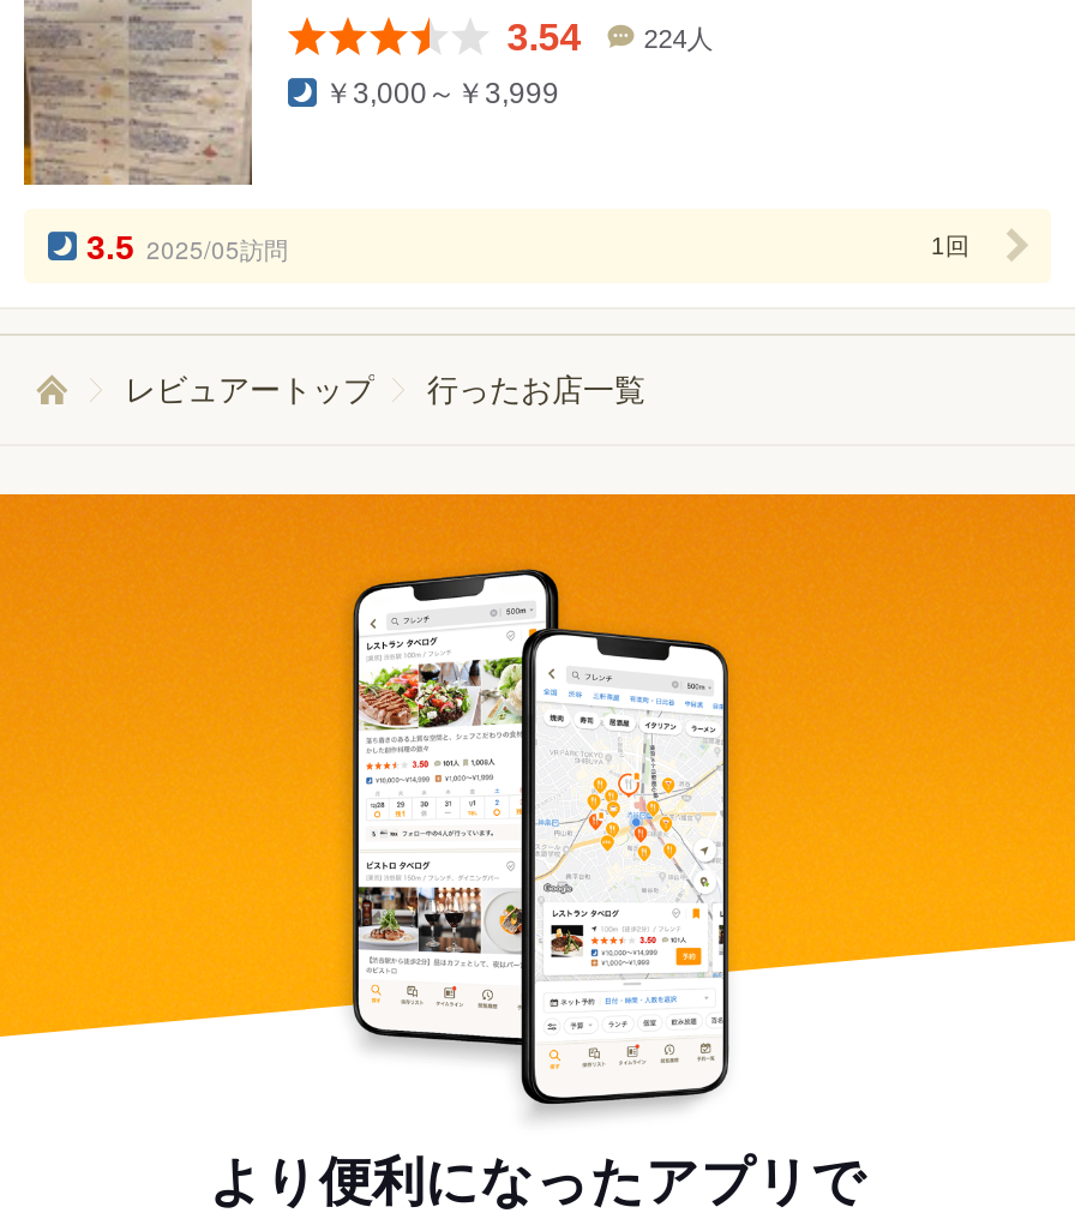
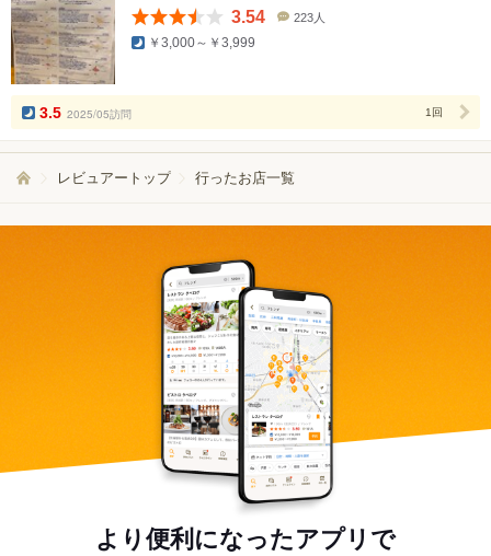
- 224人
+ 223人
